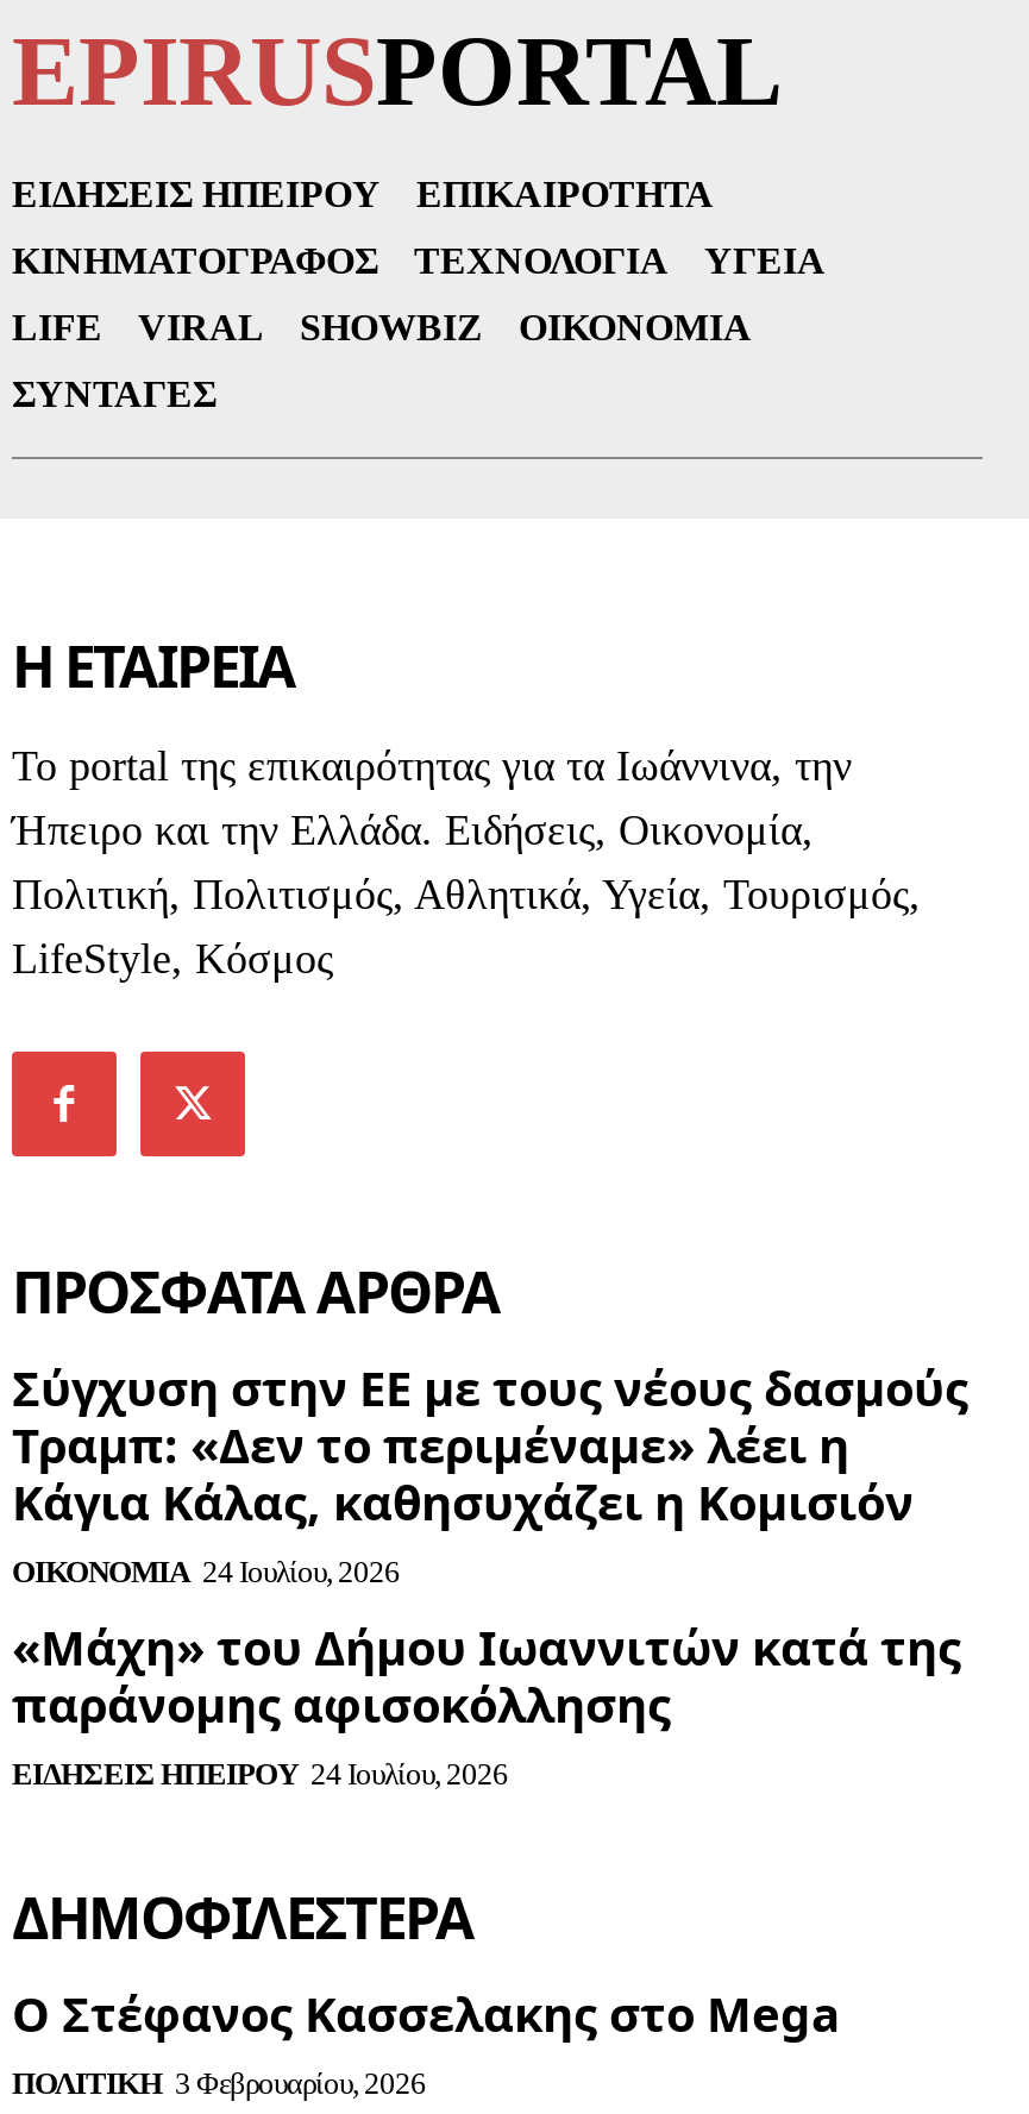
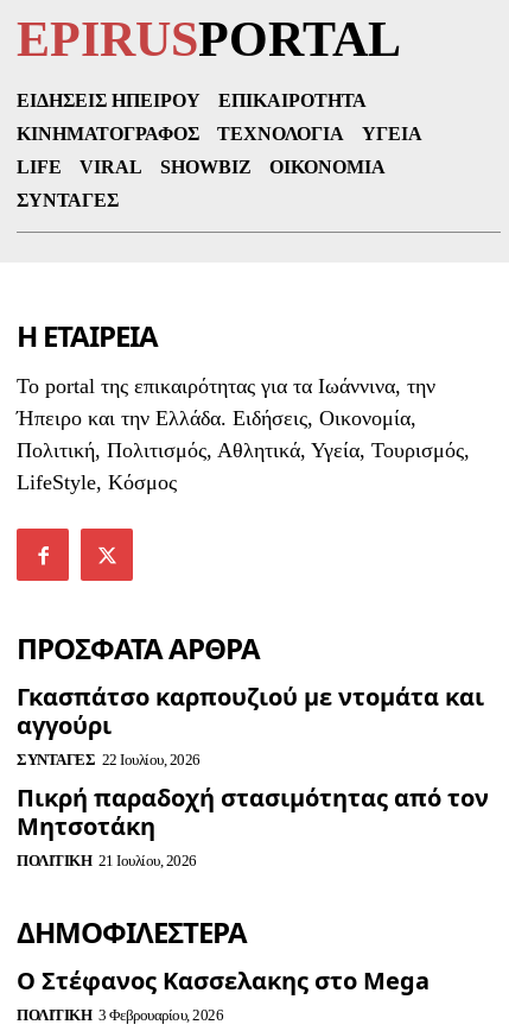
- Σύγχυση στην ΕΕ με τους νέους δασμούς
- Τραμπ: «Δεν το περιμέναμε» λέει η
- Κάγια Κάλας, καθησυχάζει η Κομισιόν
- ΟΙΚΟΝΟΜΊΑ 24 Ιουλίου, 2026
- «Μάχη» του Δήμου Ιωαννιτών κατά της
- παράνομης αφισοκόλλησης
- ΕΙΔΉΣΕΙΣ ΗΠΕΊΡΟΥ 24 Ιουλίου, 2026
+ Γκασπάτσο καρπουζιού με ντομάτα και
+ αγγούρι
+ ΣΥΝΤΑΓΈΣ 22 Ιουλίου, 2026
+ Πικρή παραδοχή στασιμότητας από τον
+ Μητσοτάκη
+ ΠΟΛΙΤΙΚΉ 21 Ιουλίου, 2026
